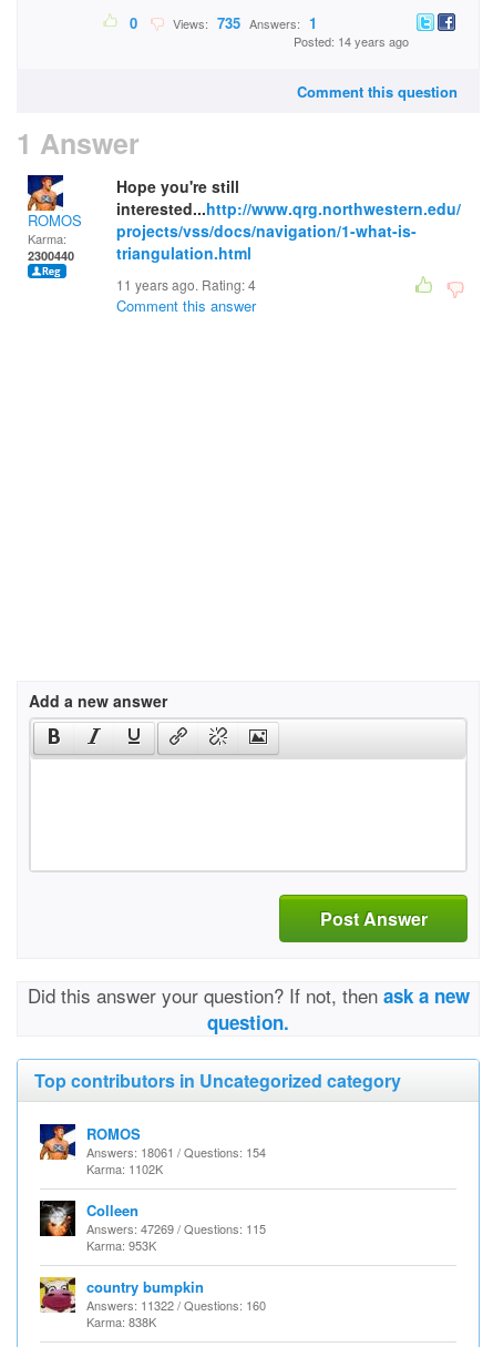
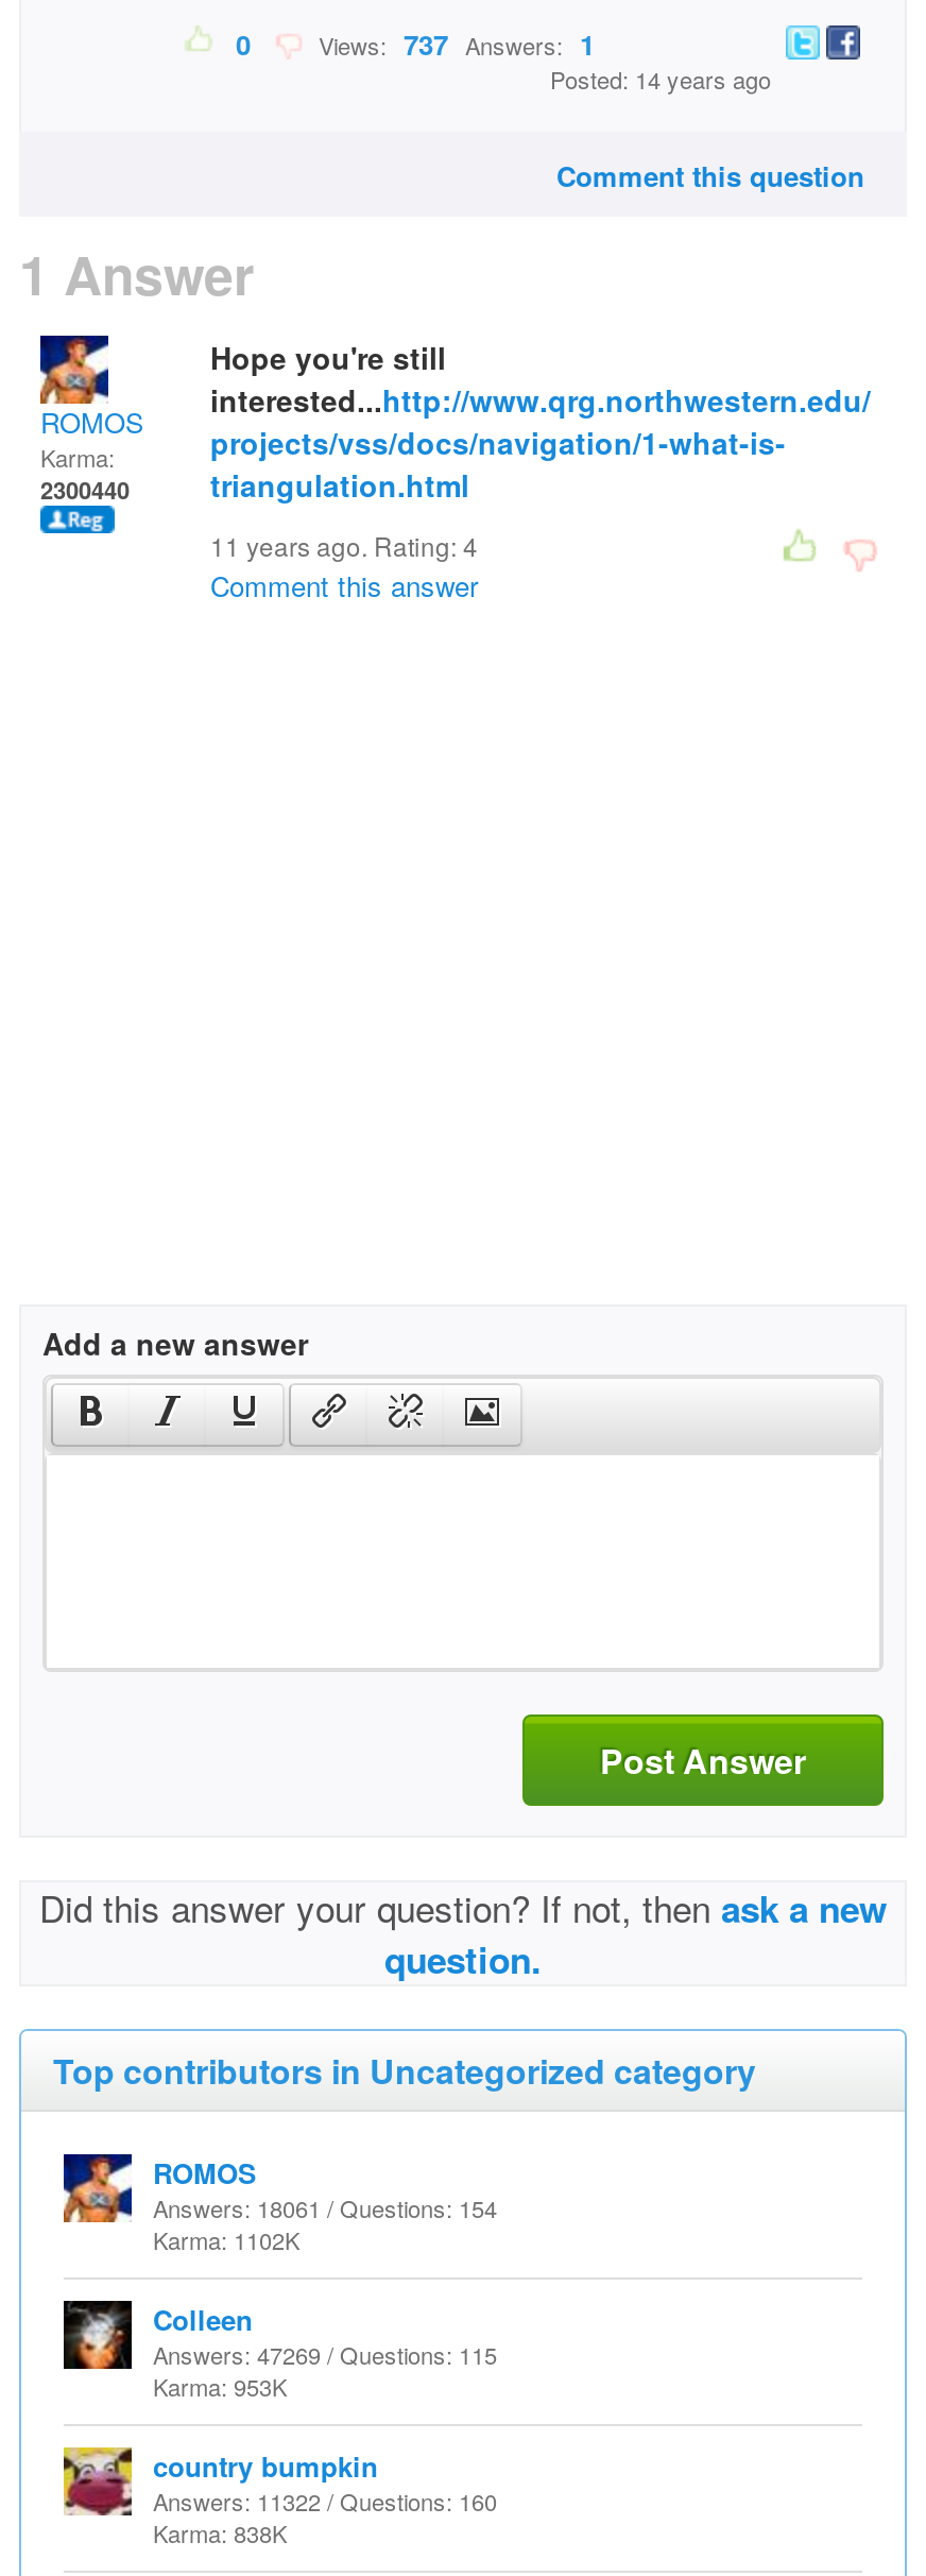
- Views: 735 Answers: 1
+ Views: 737 Answers: 1
